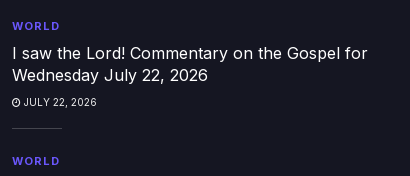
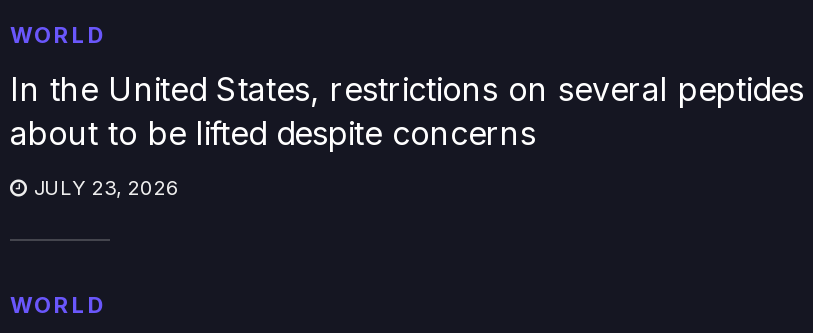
- I saw the Lord! Commentary on the Gospel for
- Wednesday July 22, 2026
+ In the United States, restrictions on several peptides
+ about to be lifted despite concerns

- JULY 22, 2026
+ JULY 23, 2026
